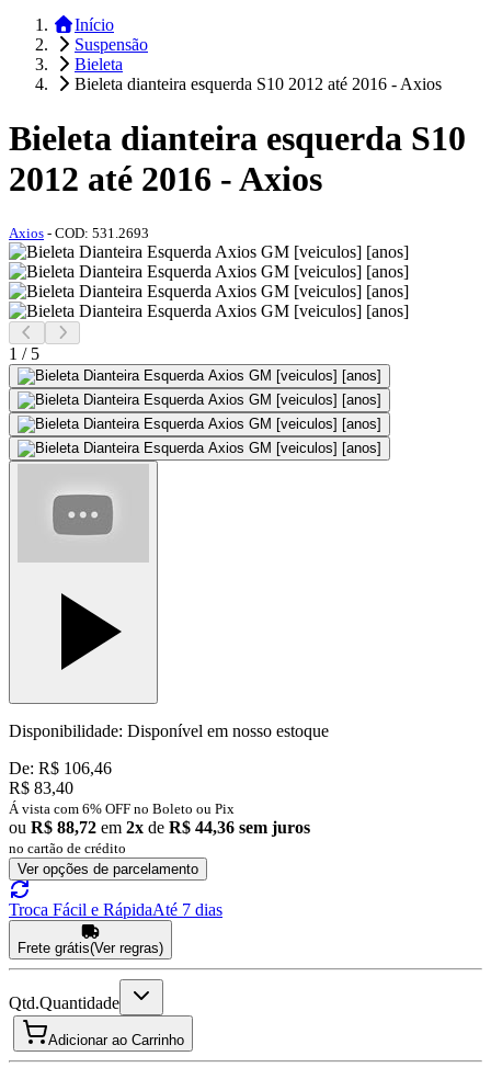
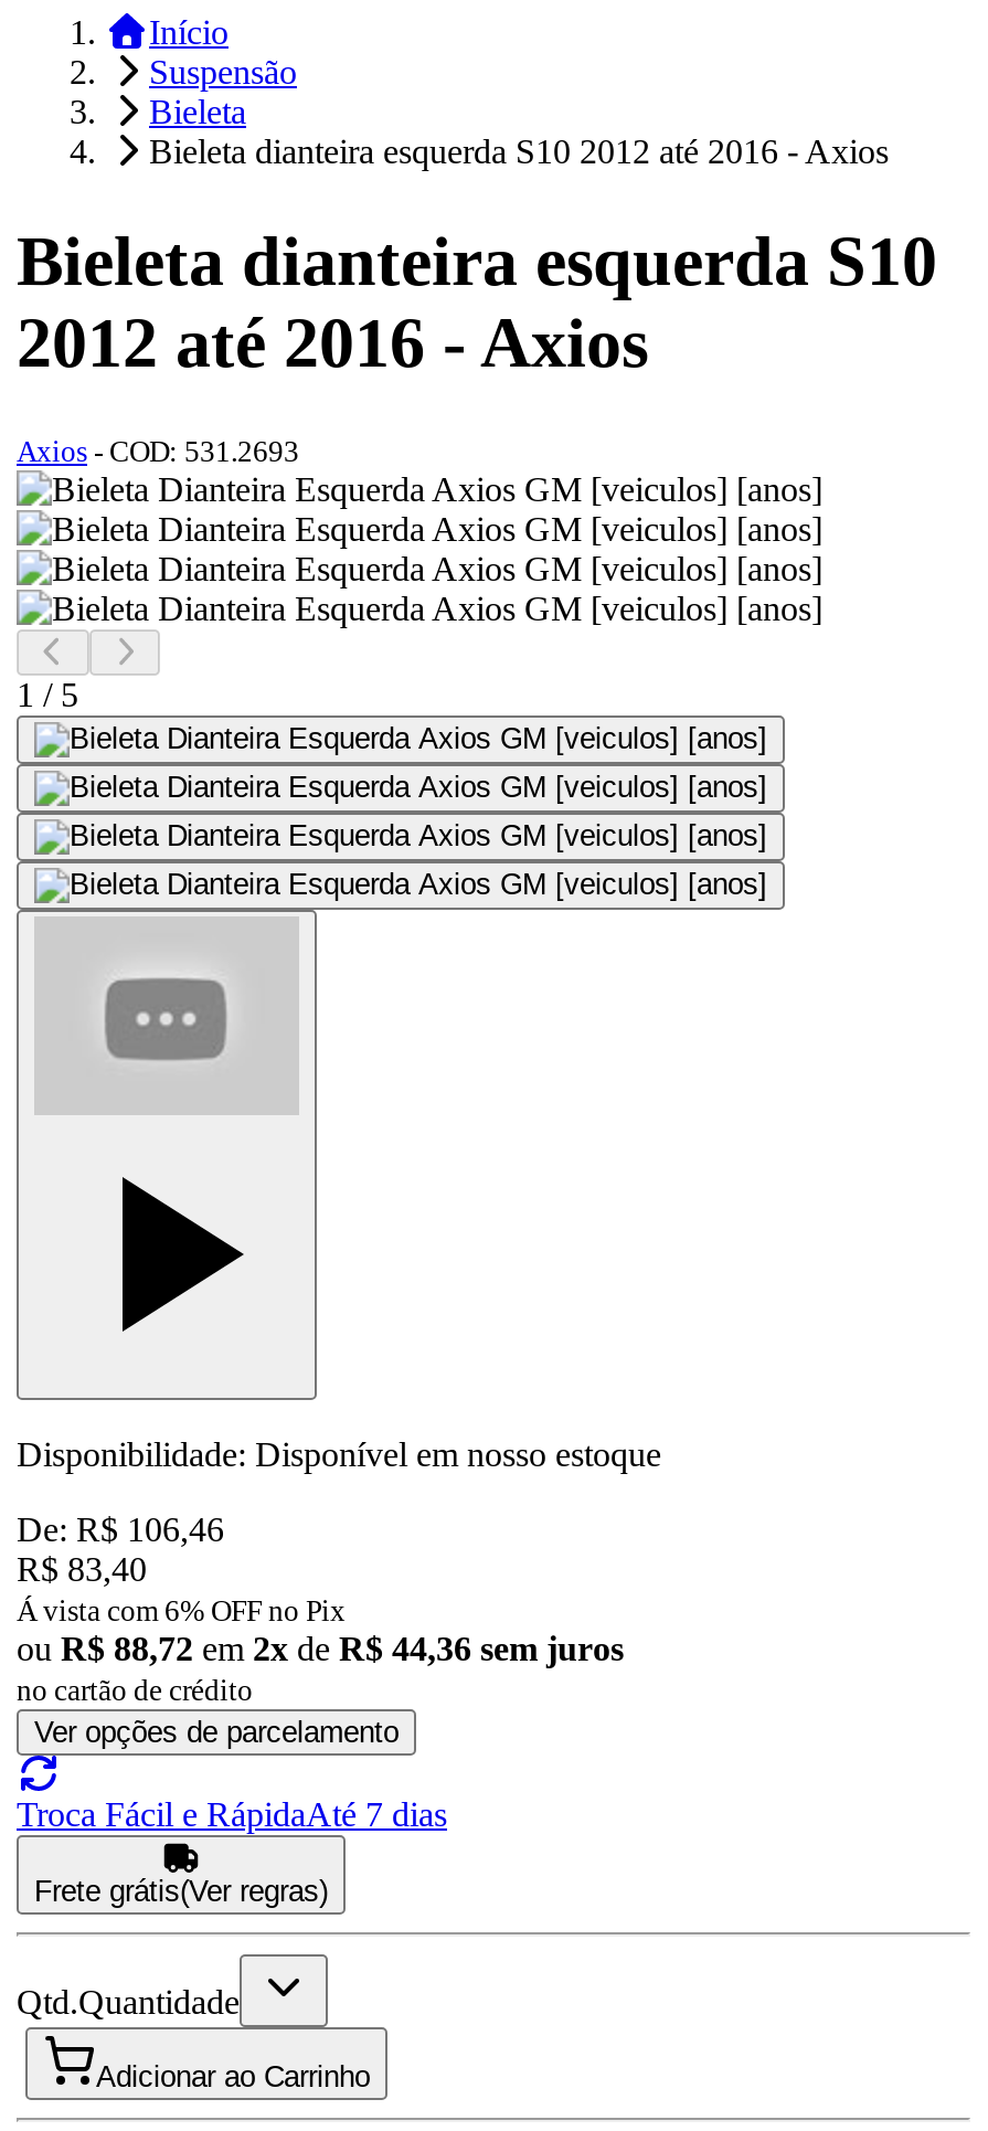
- Á vista com 6% OFF no Boleto ou Pix
+ Á vista com 6% OFF no Pix
